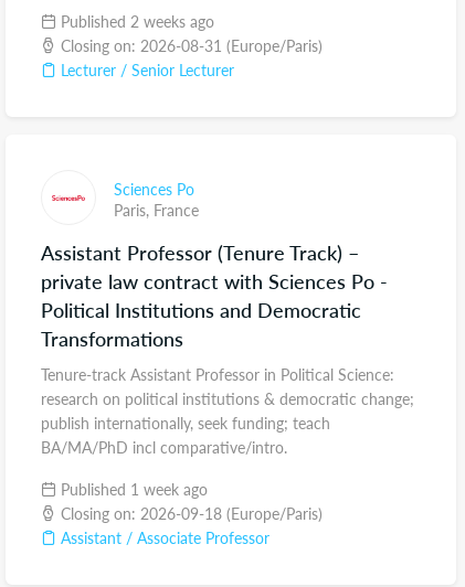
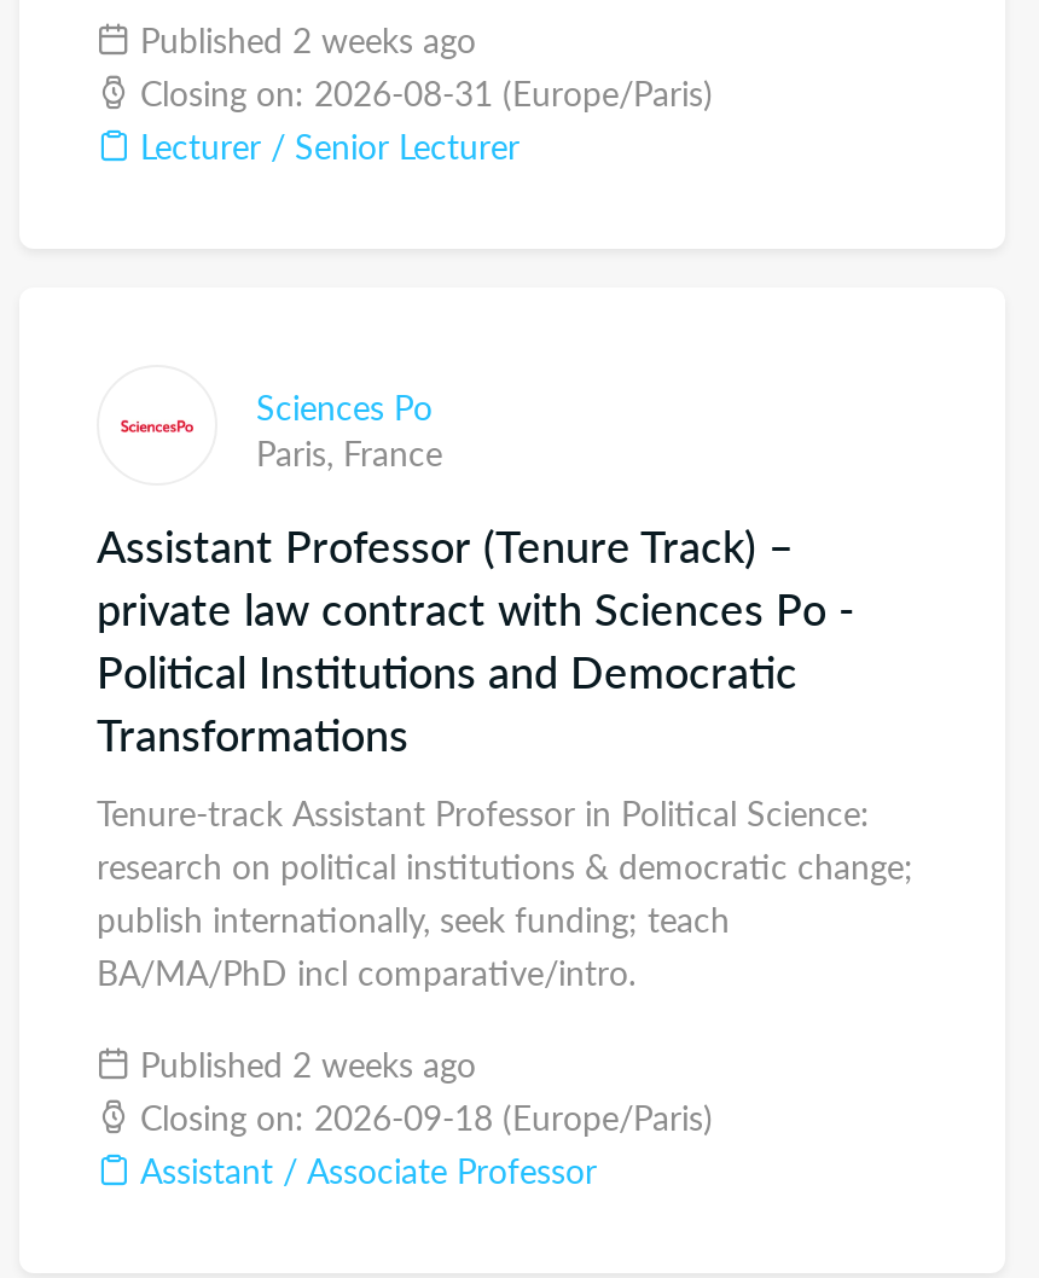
- Published 1 week ago
+ Published 2 weeks ago
